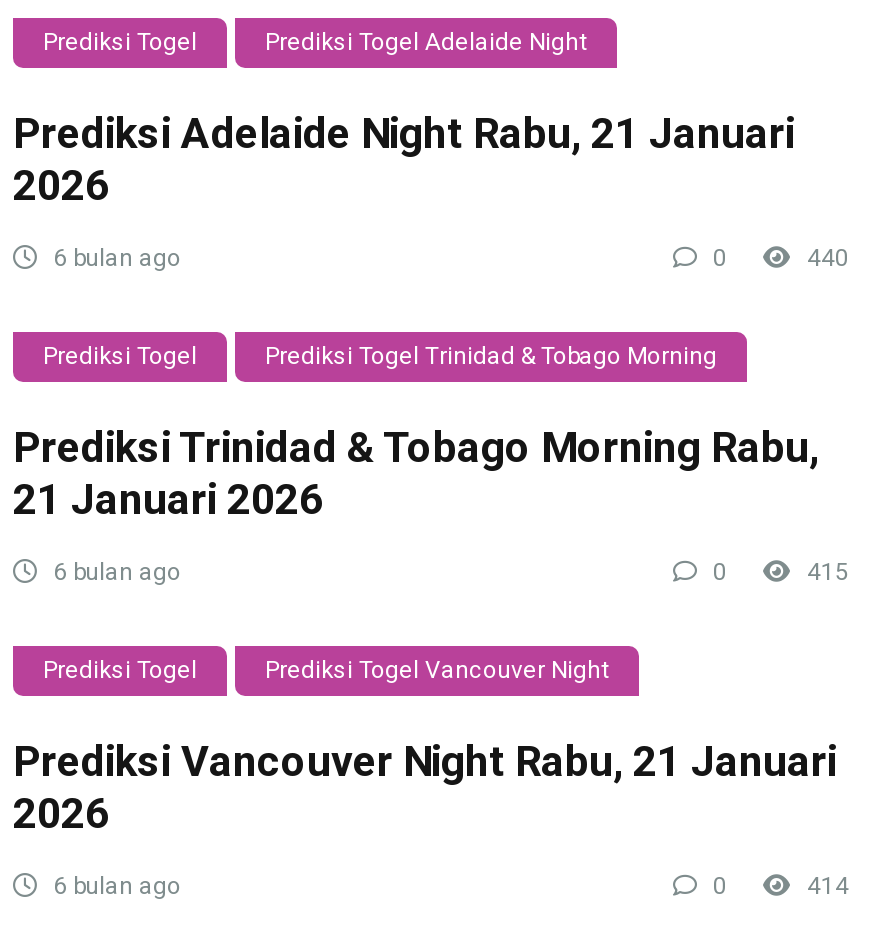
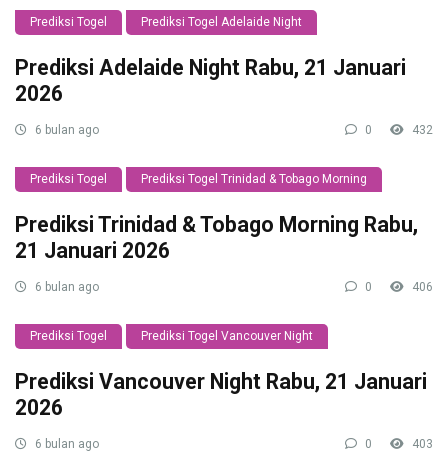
- 440
+ 432

- 415
+ 406

- 414
+ 403
